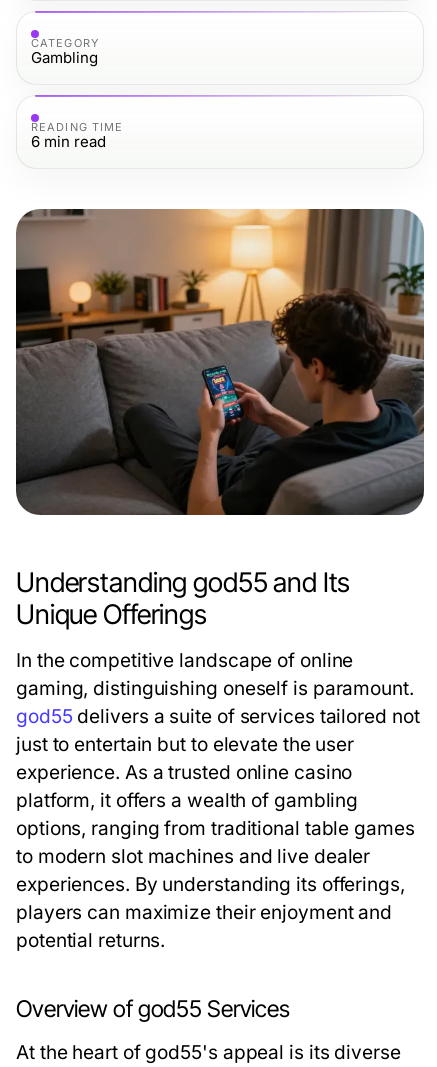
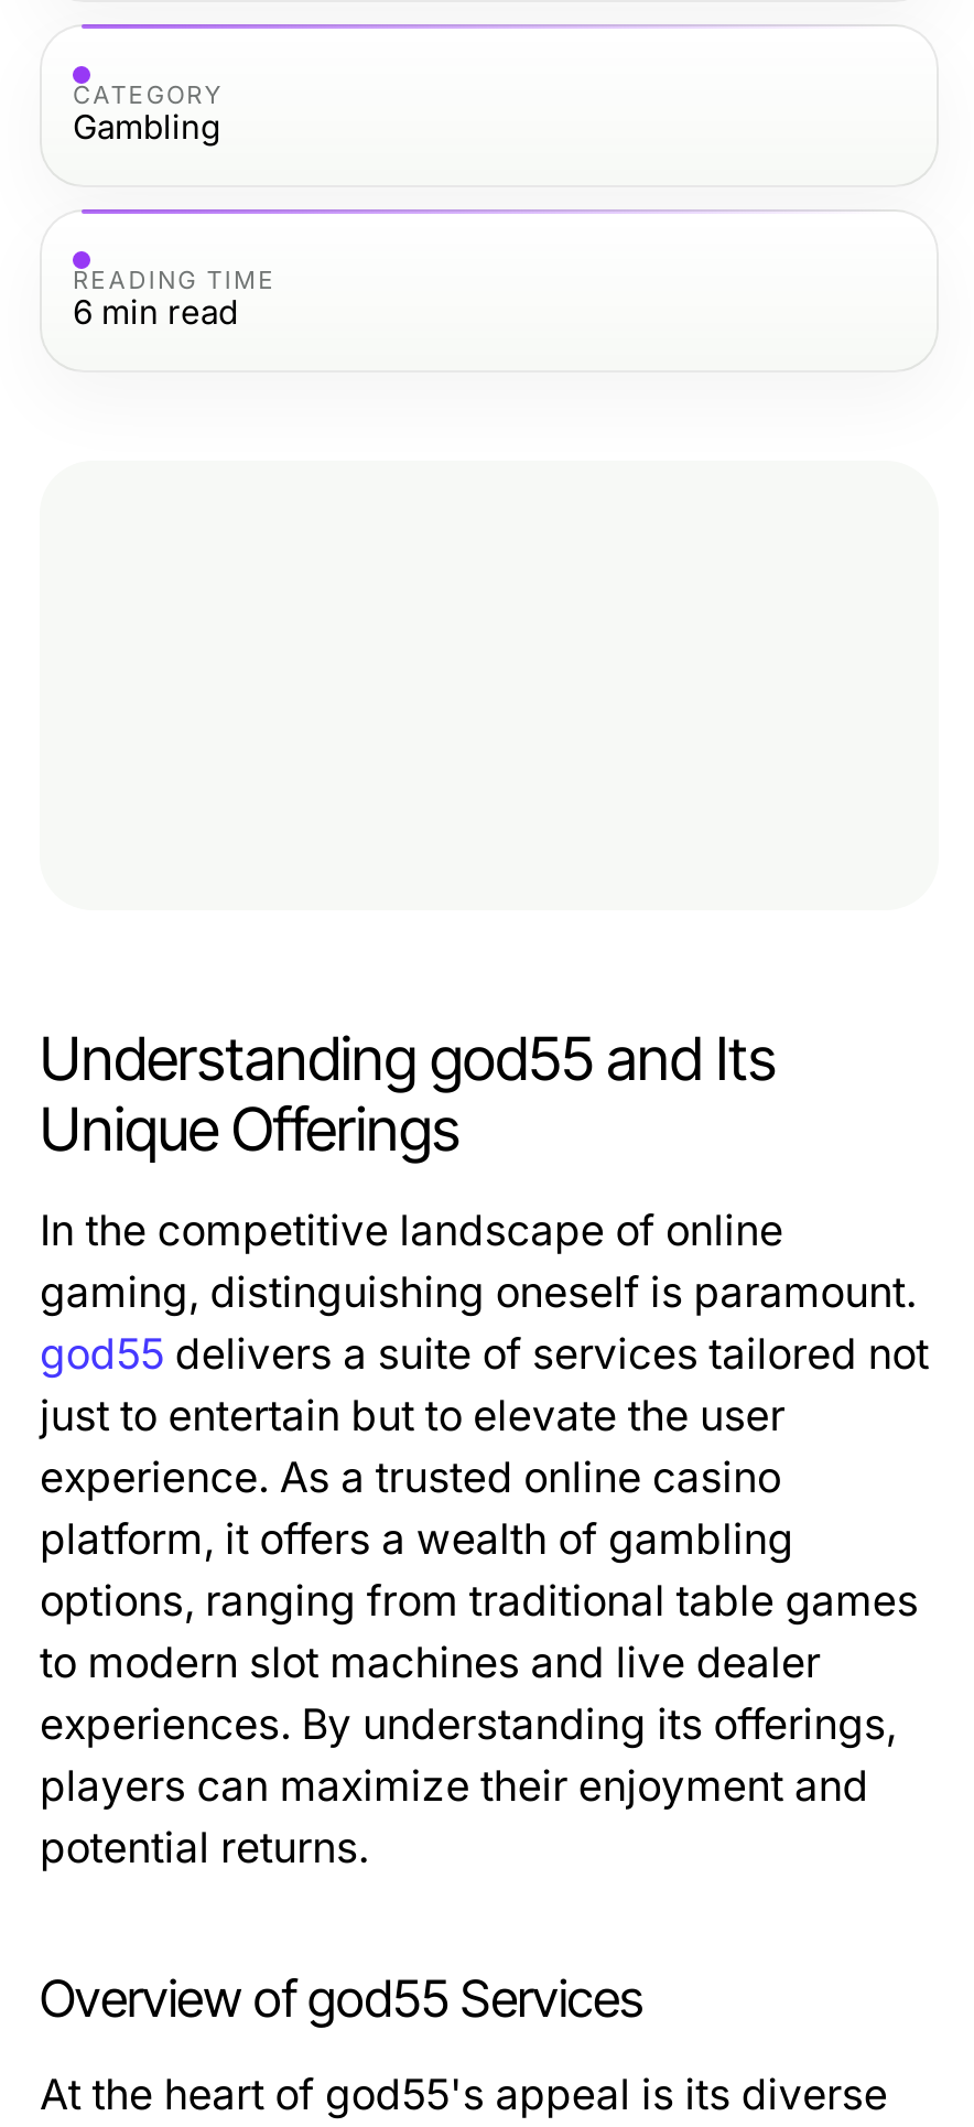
- [image]
